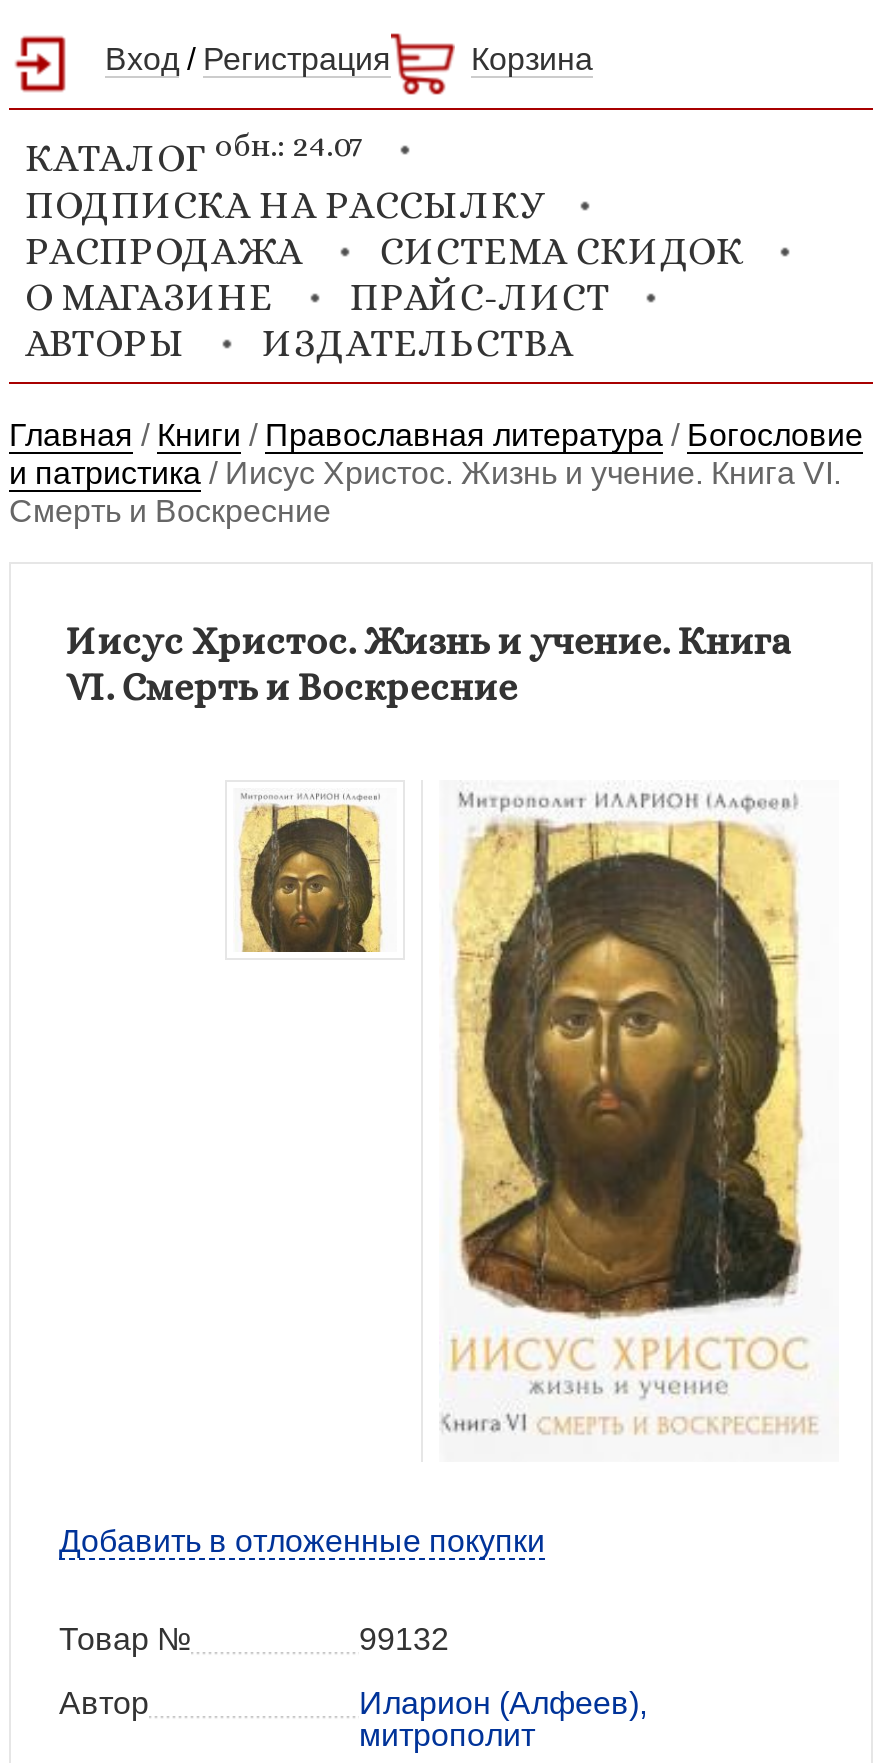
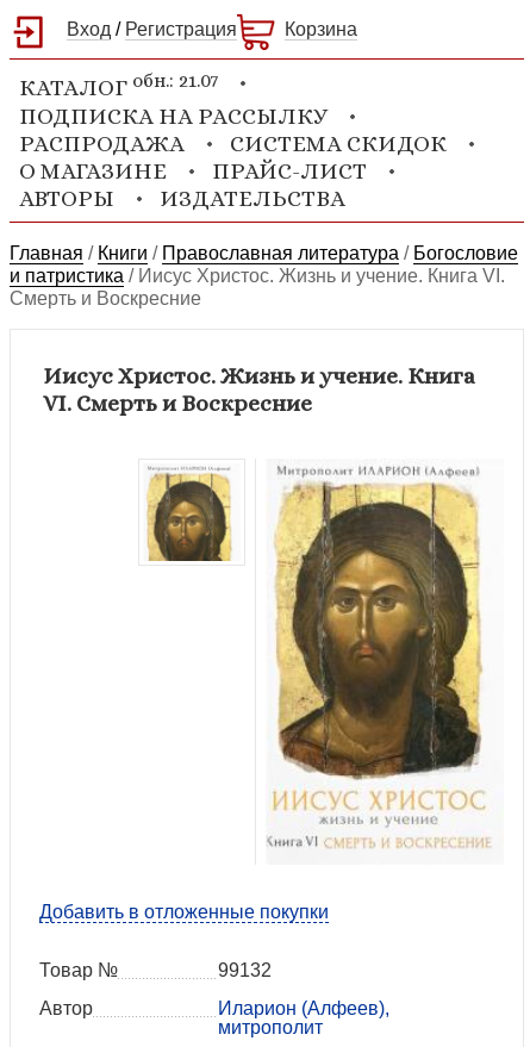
- КАТАЛОГ обн.: 24.07
+ КАТАЛОГ обн.: 21.07
